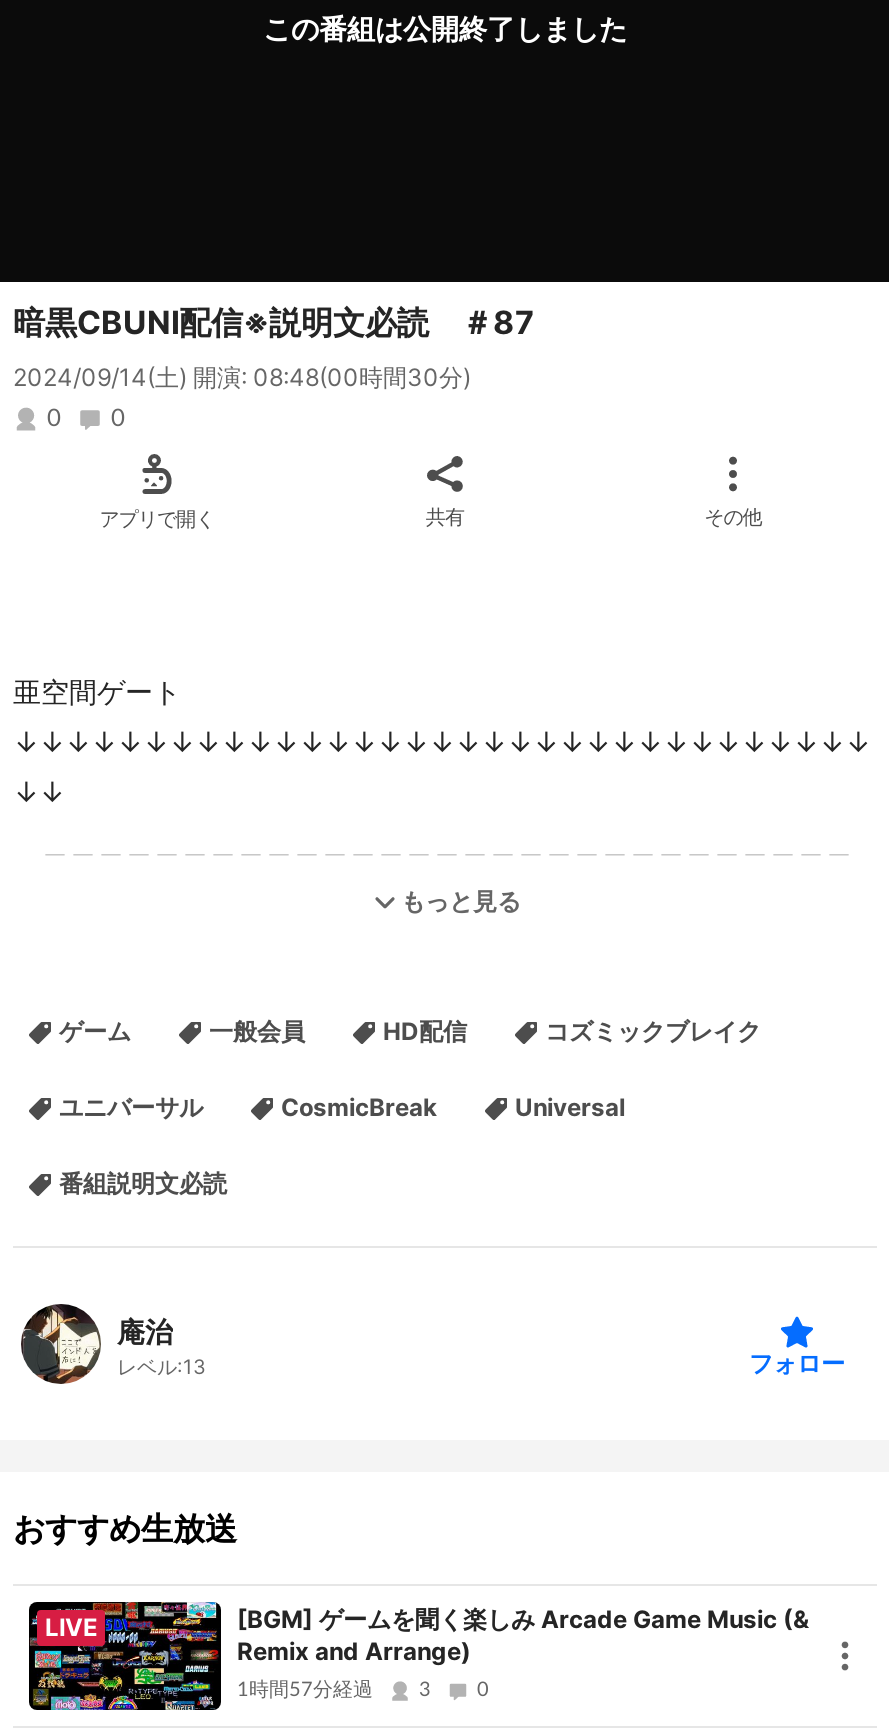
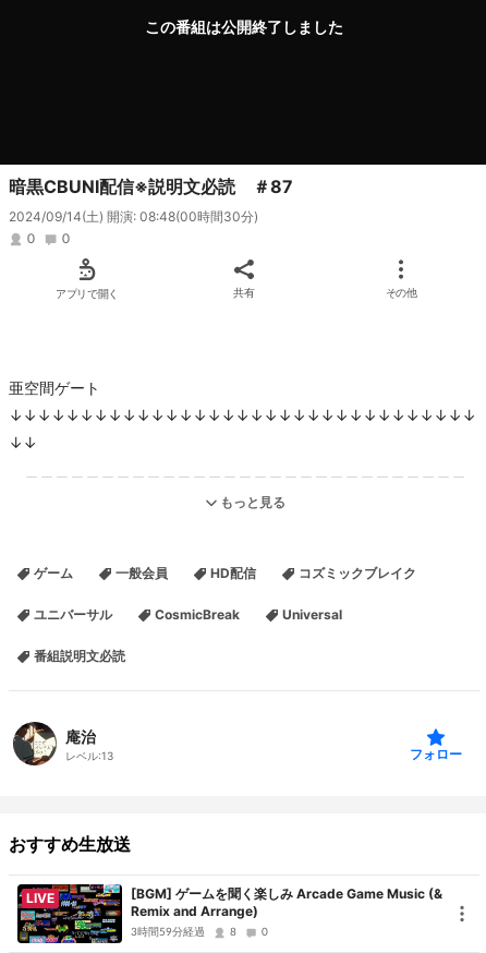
- 1時間57分経過
+ 3時間59分経過

- 3
+ 8
